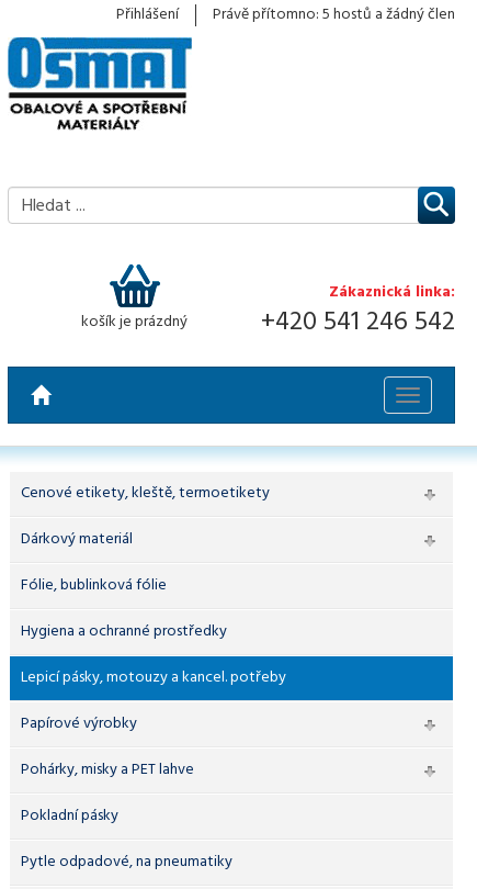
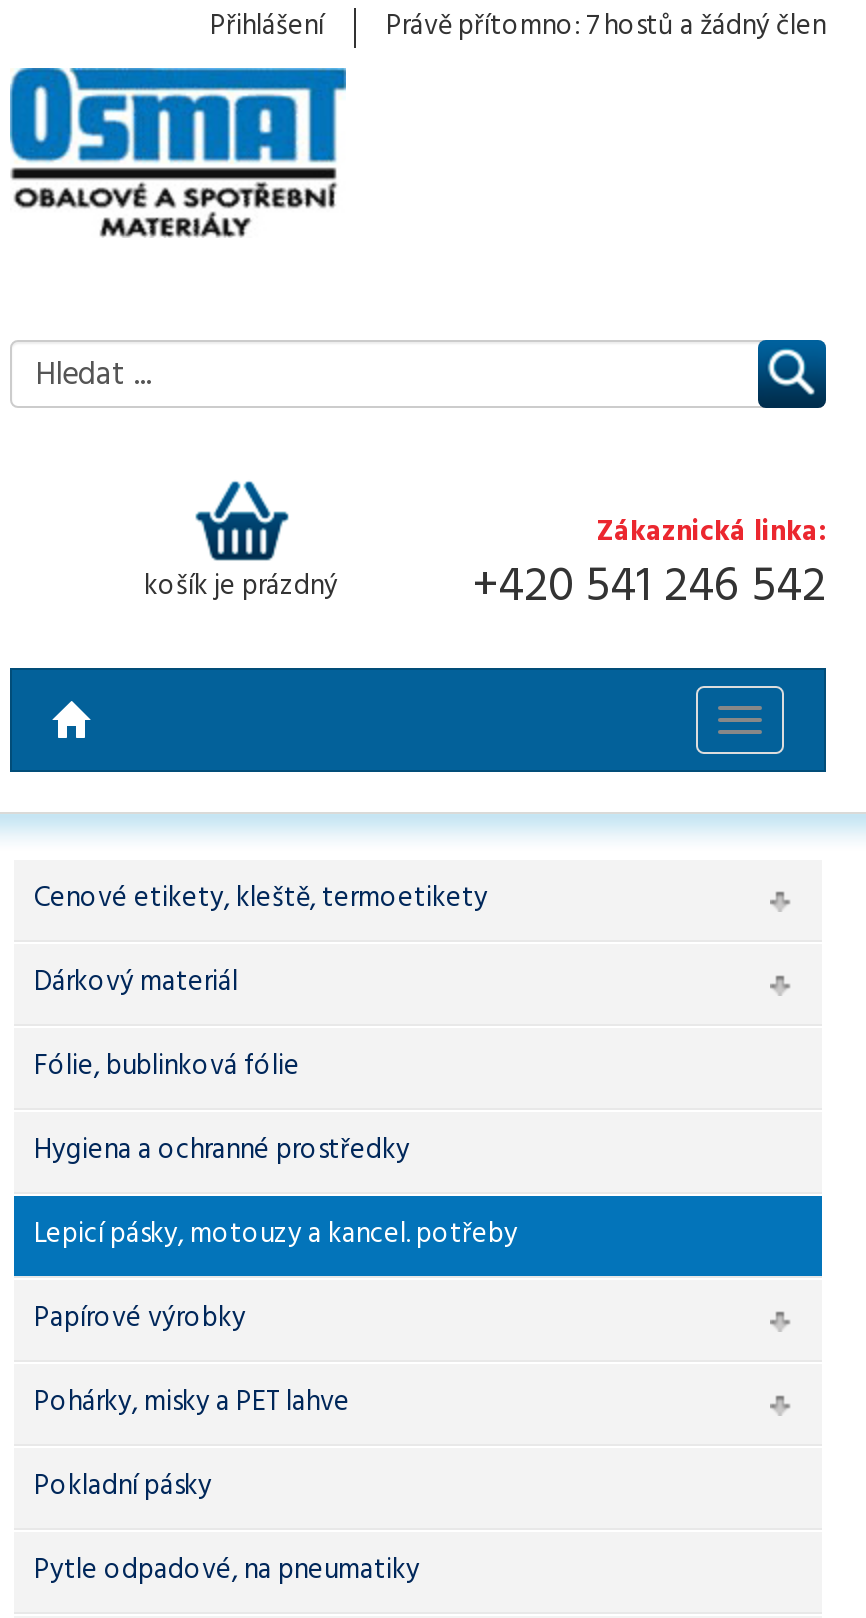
- Právě přítomno: 5 hostů a žádný člen
+ Právě přítomno: 7 hostů a žádný člen
